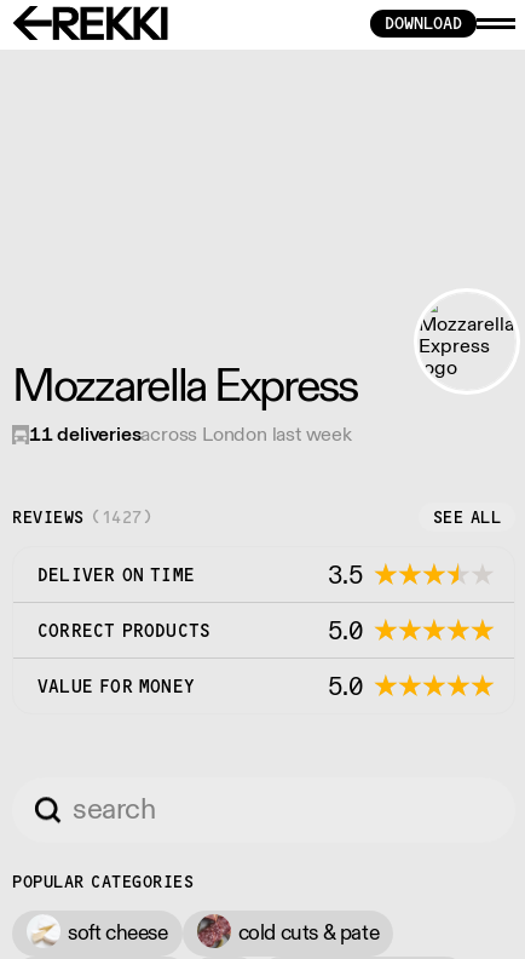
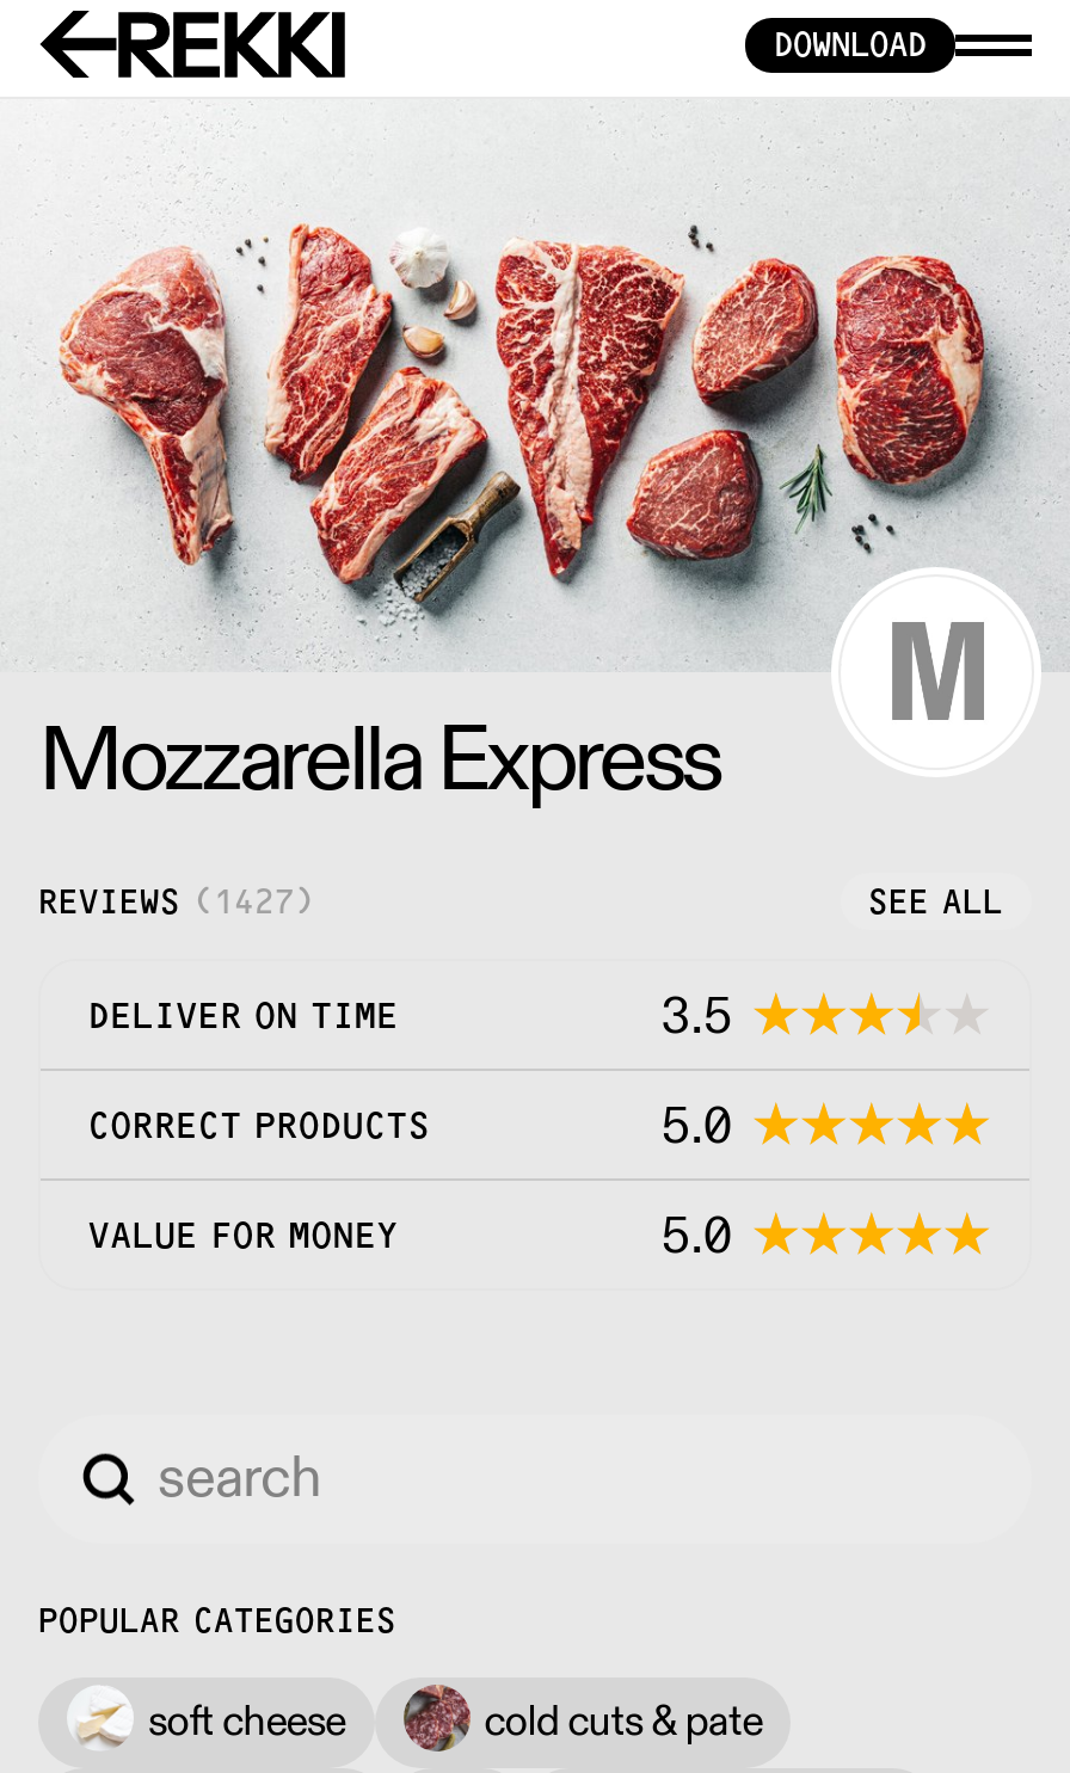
+ [image]

- 11deliveriesacross London last week
